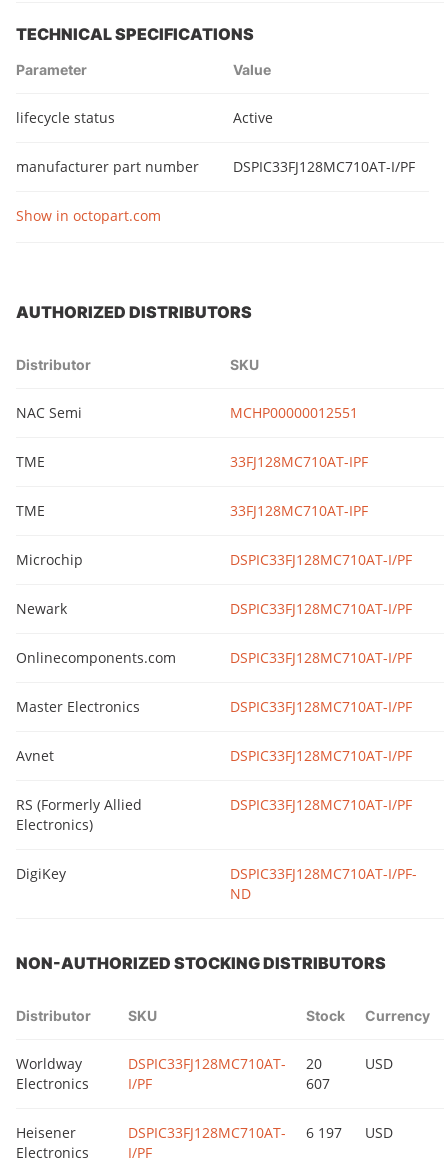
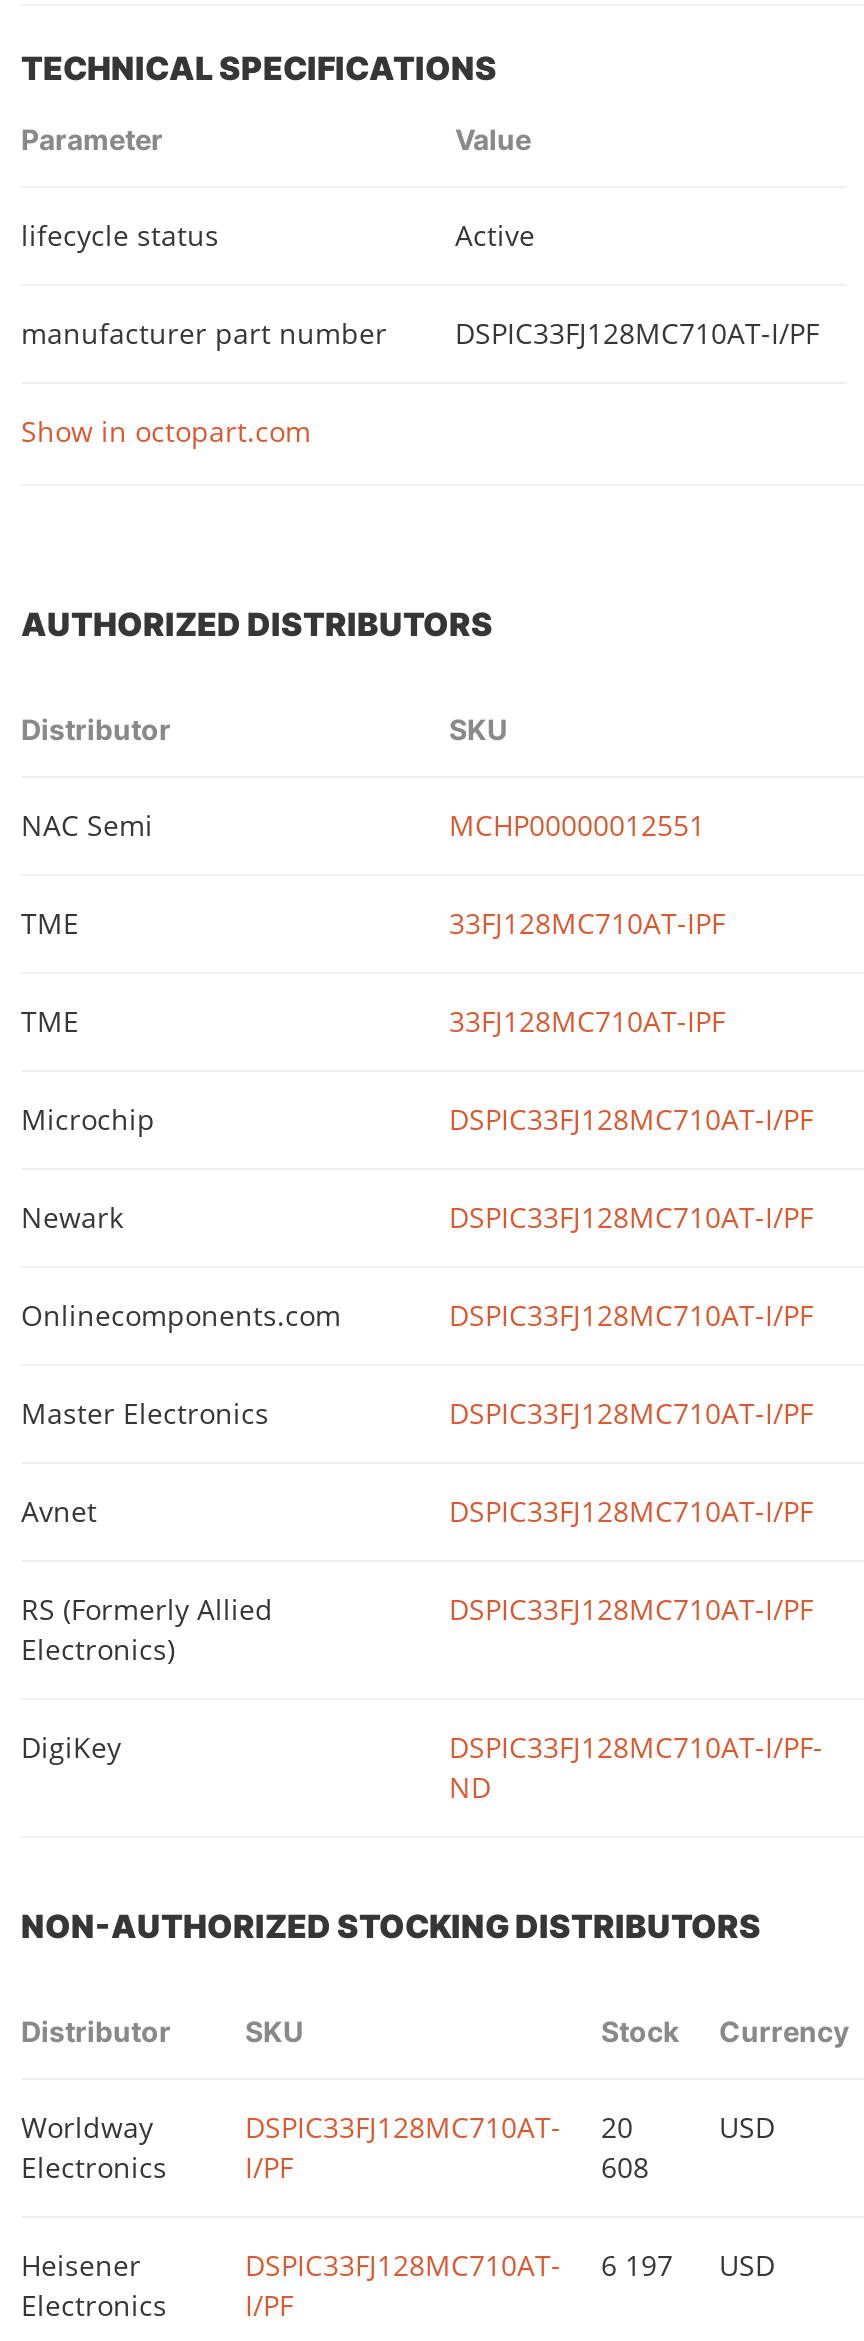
- 607
+ 608
